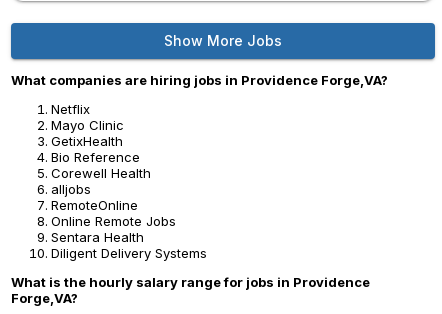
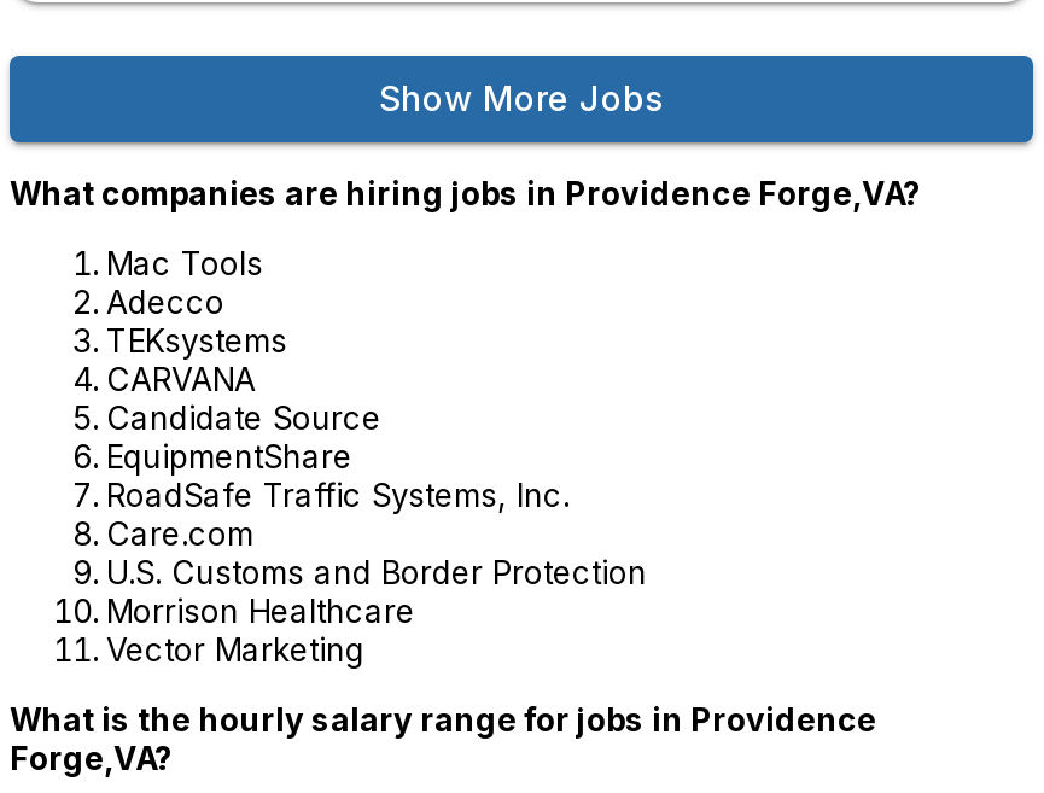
- Netflix
- Mayo Clinic
- GetixHealth
- Bio Reference
- Corewell Health
- alljobs
- RemoteOnline
- Online Remote Jobs
- Sentara Health
- Diligent Delivery Systems
+ Mac Tools
+ Adecco
+ TEKsystems
+ CARVANA
+ Candidate Source
+ EquipmentShare
+ RoadSafe Traffic Systems, Inc.
+ Care.com
+ U.S. Customs and Border Protection
+ Morrison Healthcare
+ Vector Marketing
